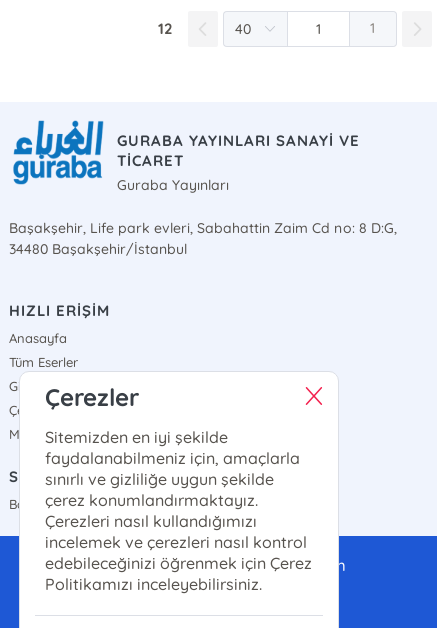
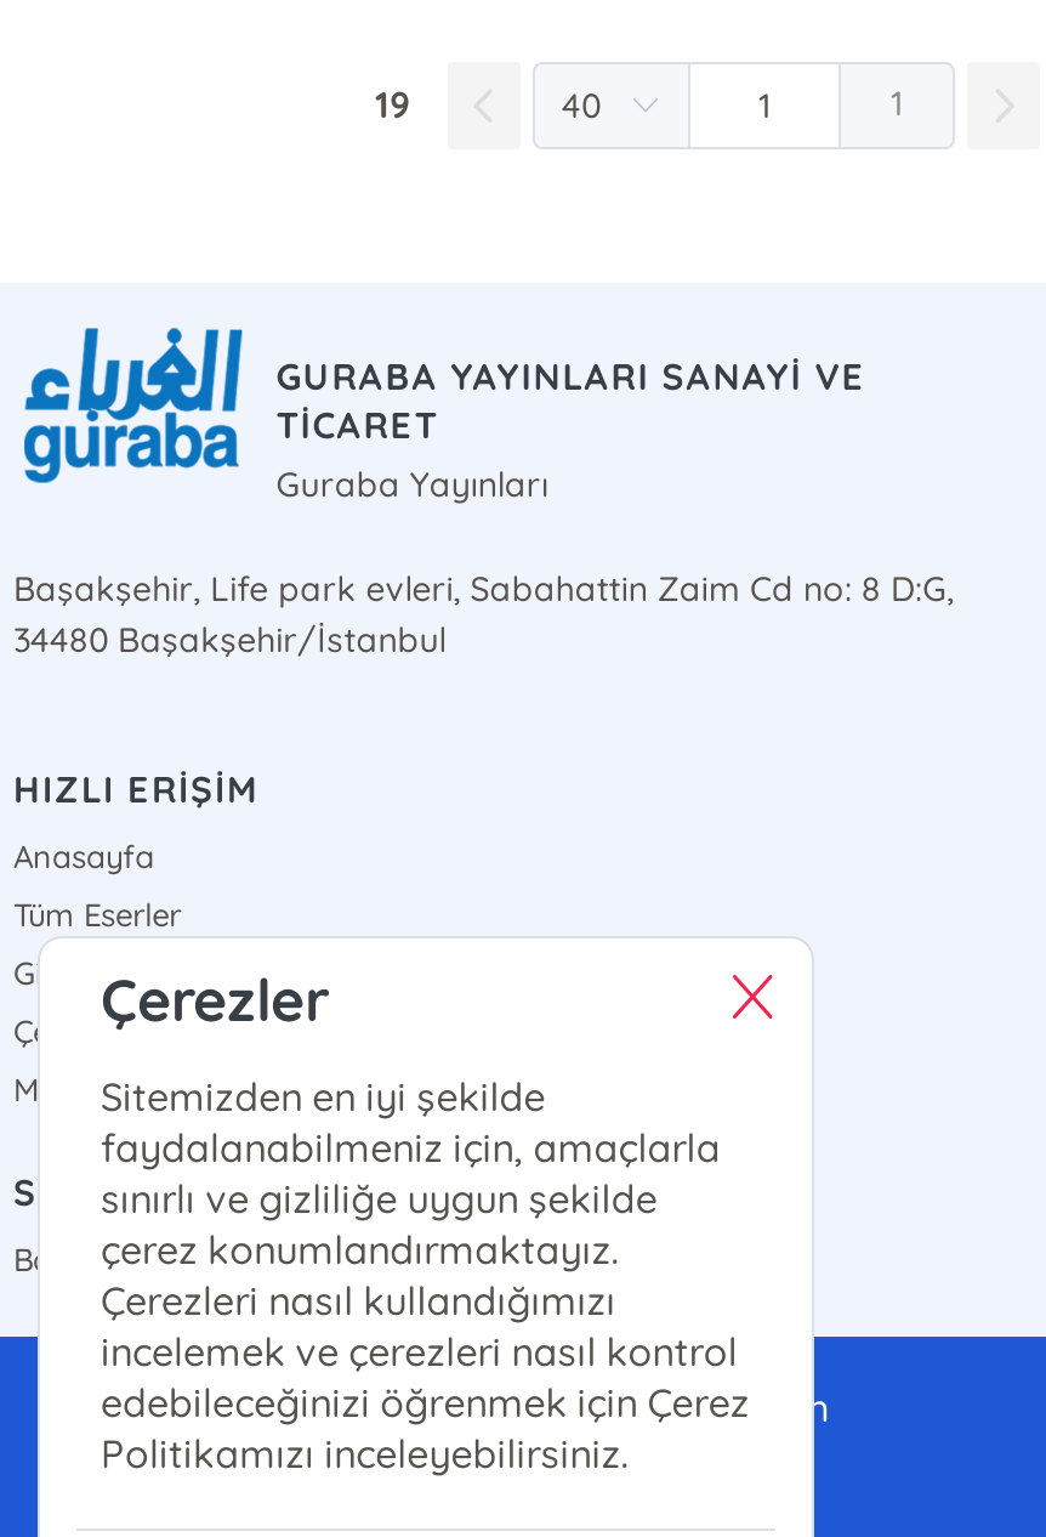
- 12
+ 19
